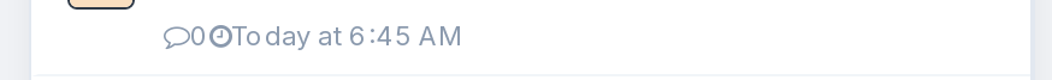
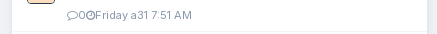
- 0 Today at 6:45 AM
+ 0 Friday a31 7:51 AM
